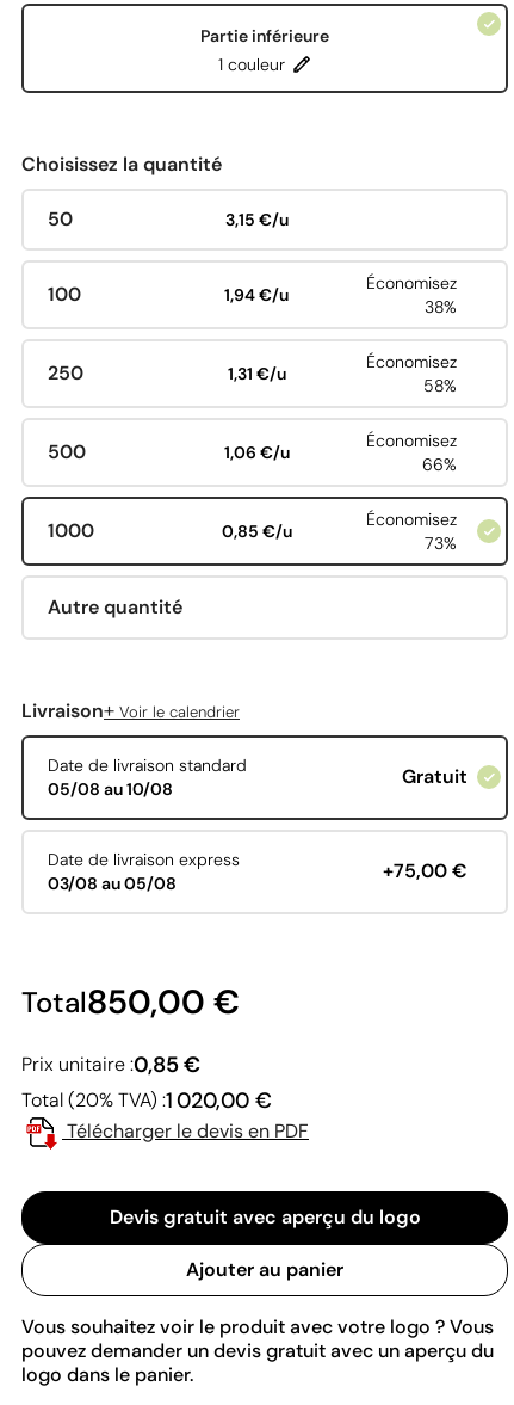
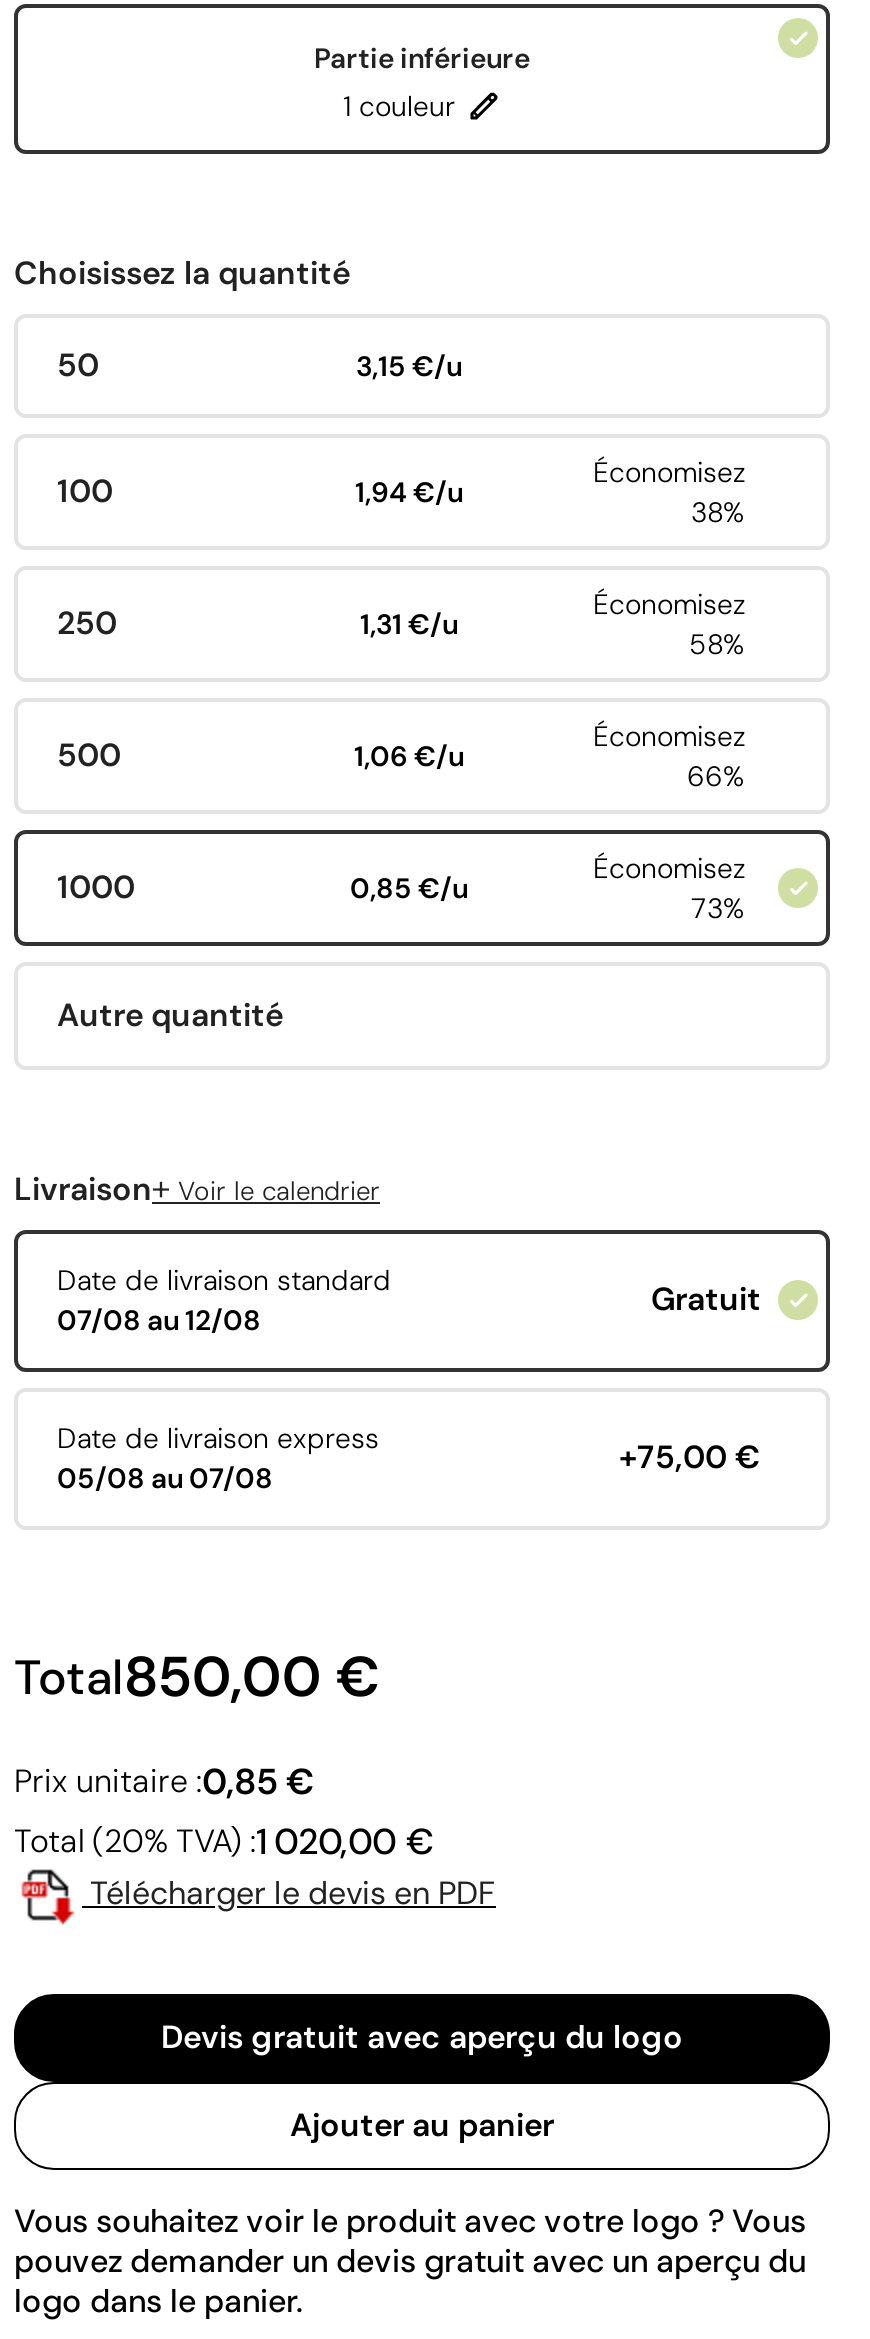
- 05/08 au 10/08
+ 07/08 au 12/08

- 03/08 au 05/08
+ 05/08 au 07/08
